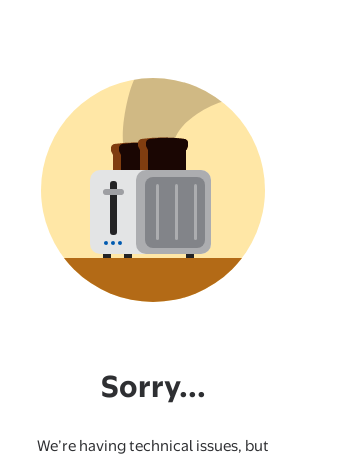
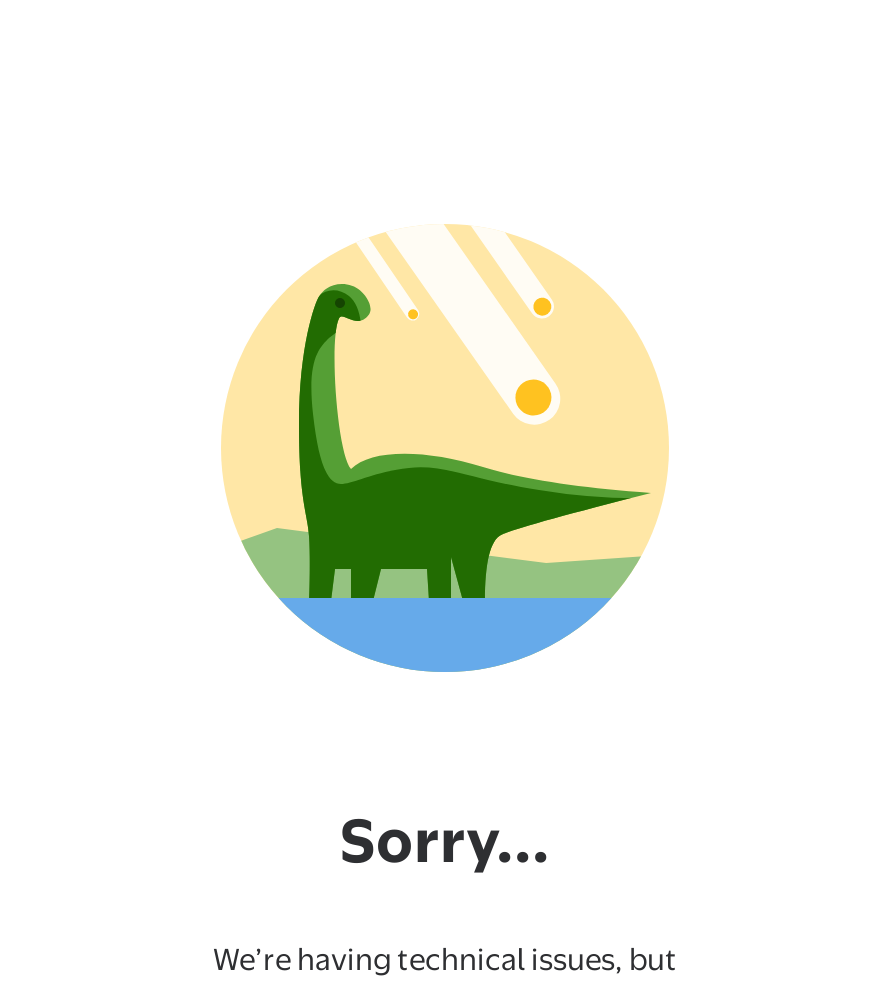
- [image]
+ [image]
